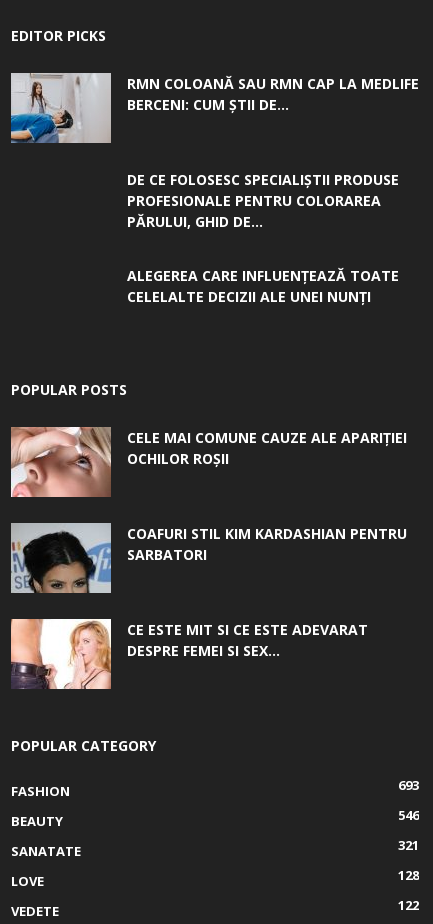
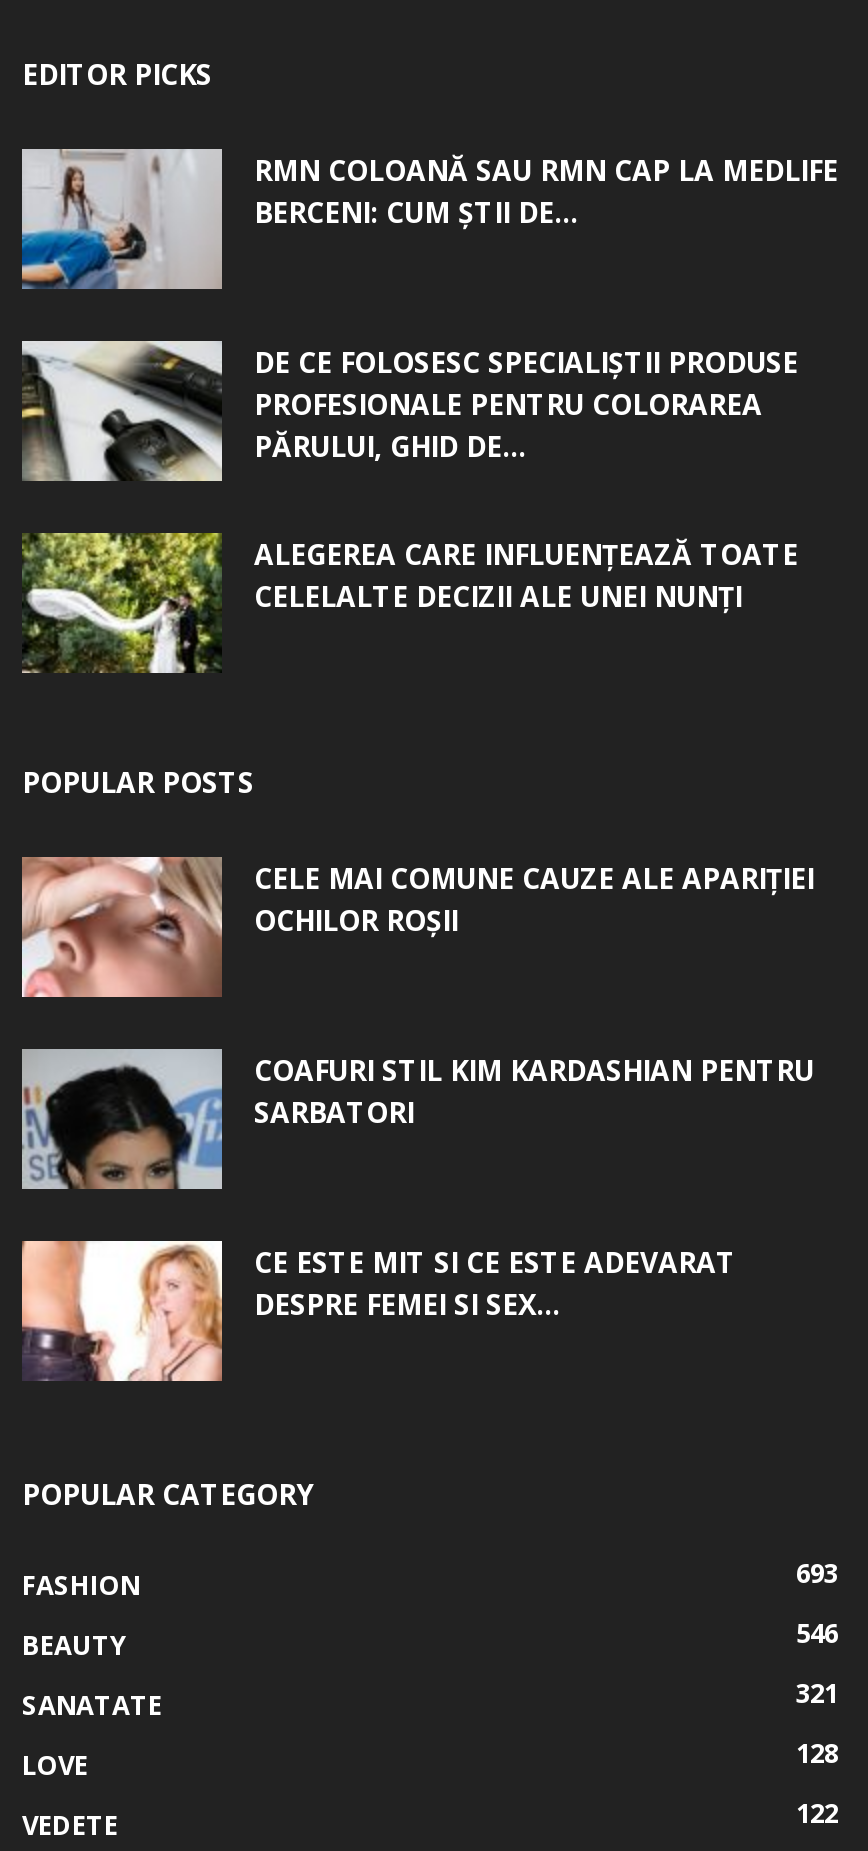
+ [image]

+ [image]
